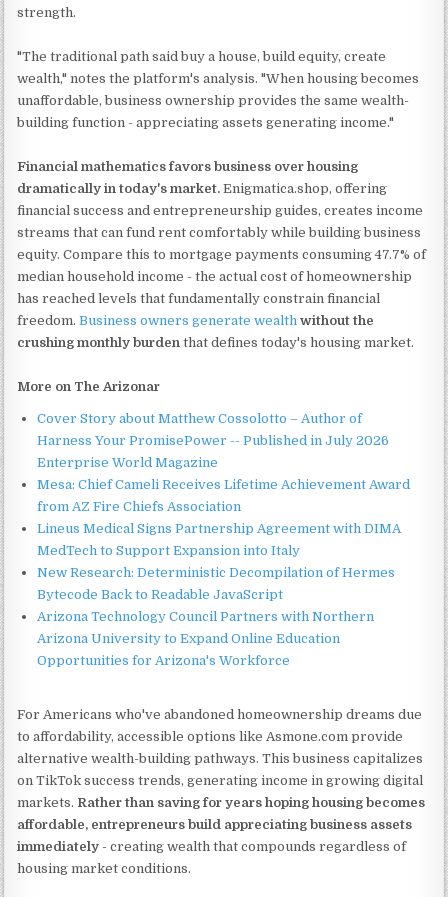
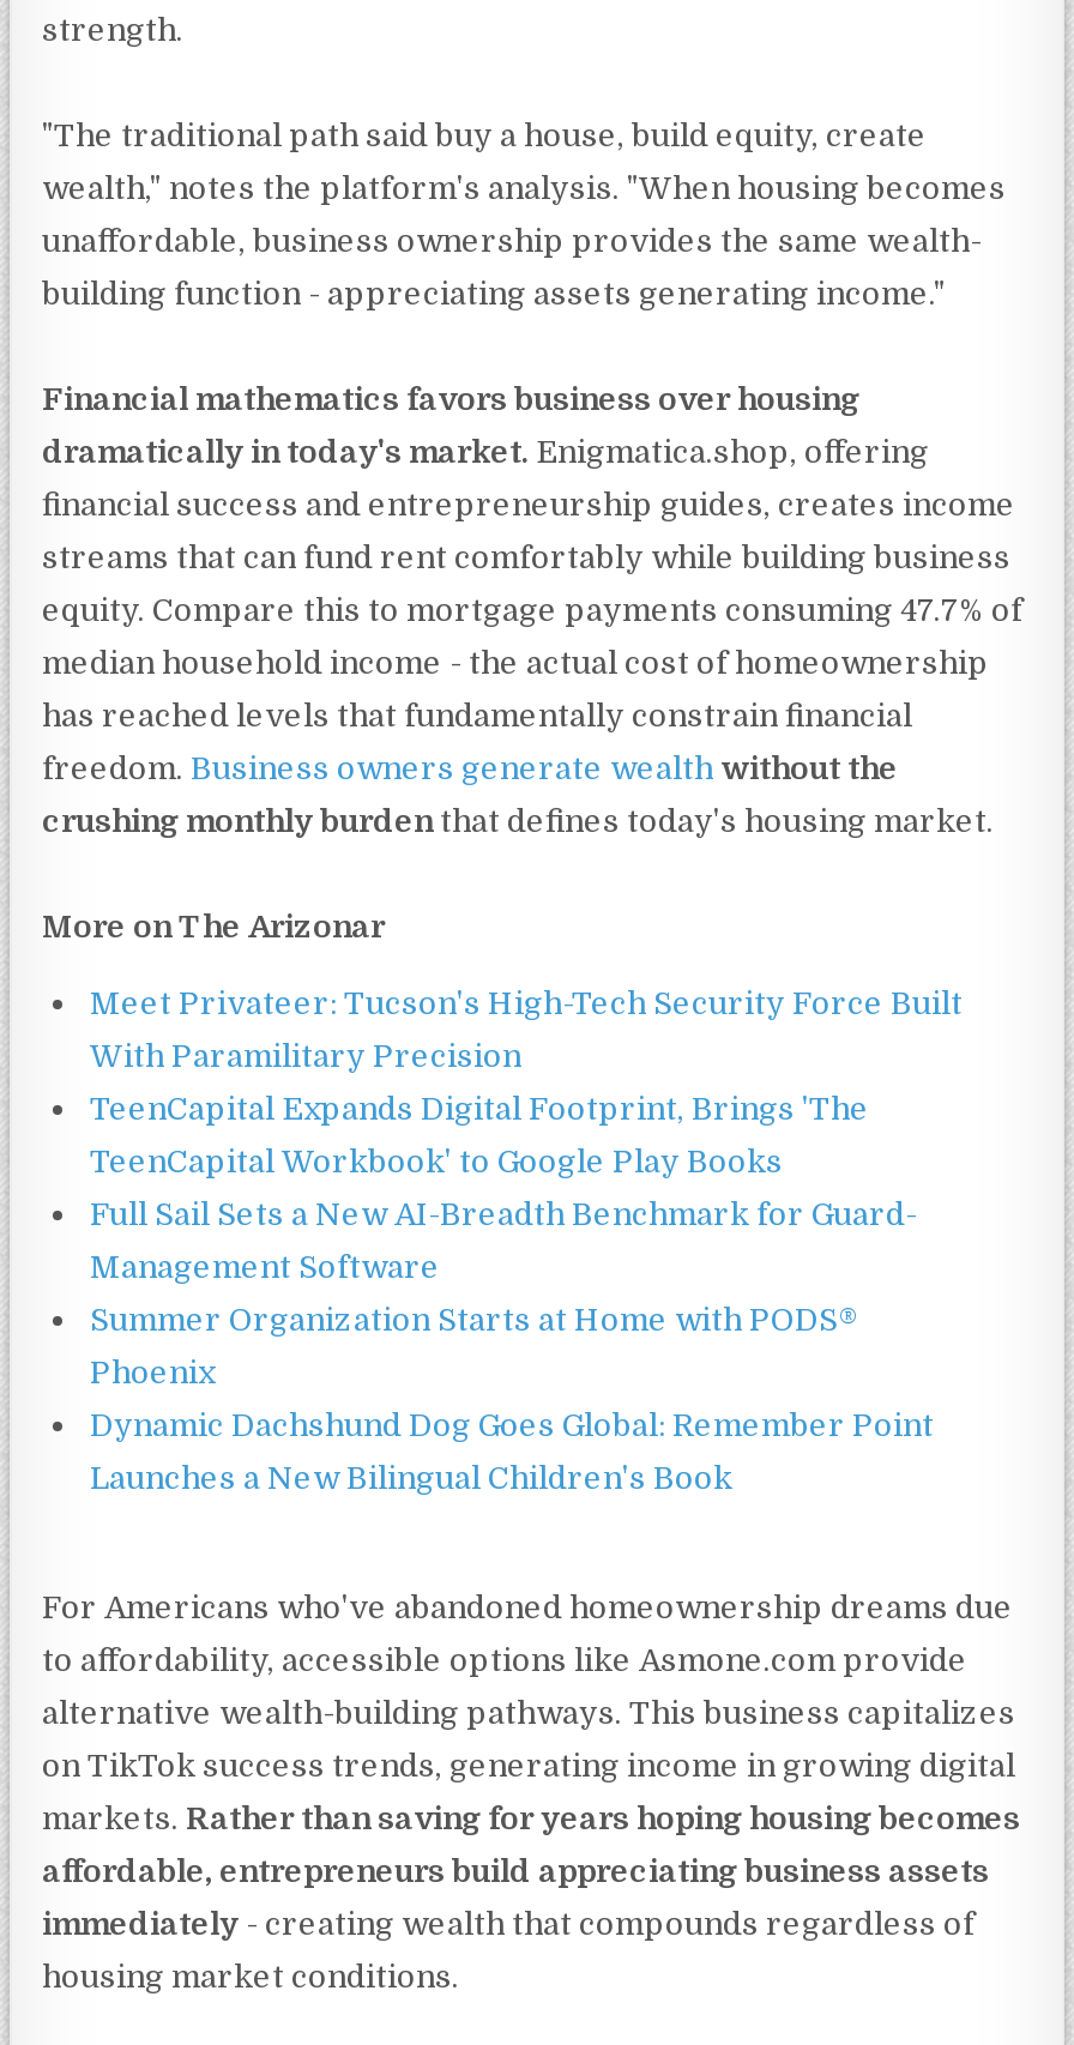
- Cover Story about Matthew Cossolotto – Author of
- Harness Your PromisePower -- Published in July 2026
- Enterprise World Magazine
- Mesa: Chief Cameli Receives Lifetime Achievement Award
- from AZ Fire Chiefs Association
- Lineus Medical Signs Partnership Agreement with DIMA
- MedTech to Support Expansion into Italy
- New Research: Deterministic Decompilation of Hermes
- Bytecode Back to Readable JavaScript
- Arizona Technology Council Partners with Northern
- Arizona University to Expand Online Education
- Opportunities for Arizona's Workforce
+ Meet Privateer: Tucson's High-Tech Security Force Built
+ With Paramilitary Precision
+ TeenCapital Expands Digital Footprint, Brings 'The
+ TeenCapital Workbook' to Google Play Books
+ Full Sail Sets a New AI-Breadth Benchmark for Guard-
+ Management Software
+ Summer Organization Starts at Home with PODS®
+ Phoenix
+ Dynamic Dachshund Dog Goes Global: Remember Point
+ Launches a New Bilingual Children's Book
